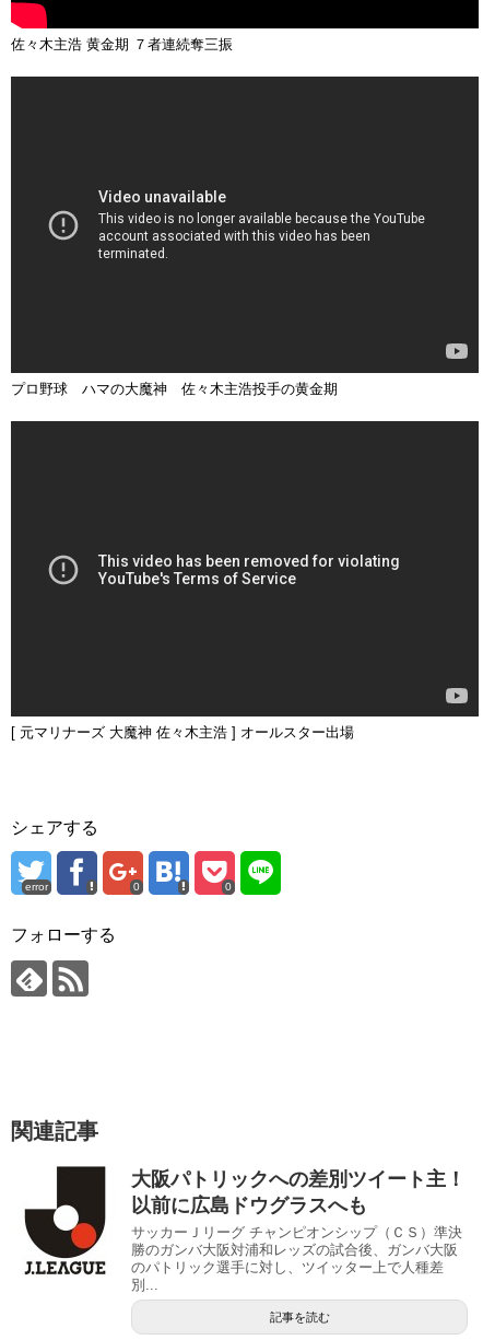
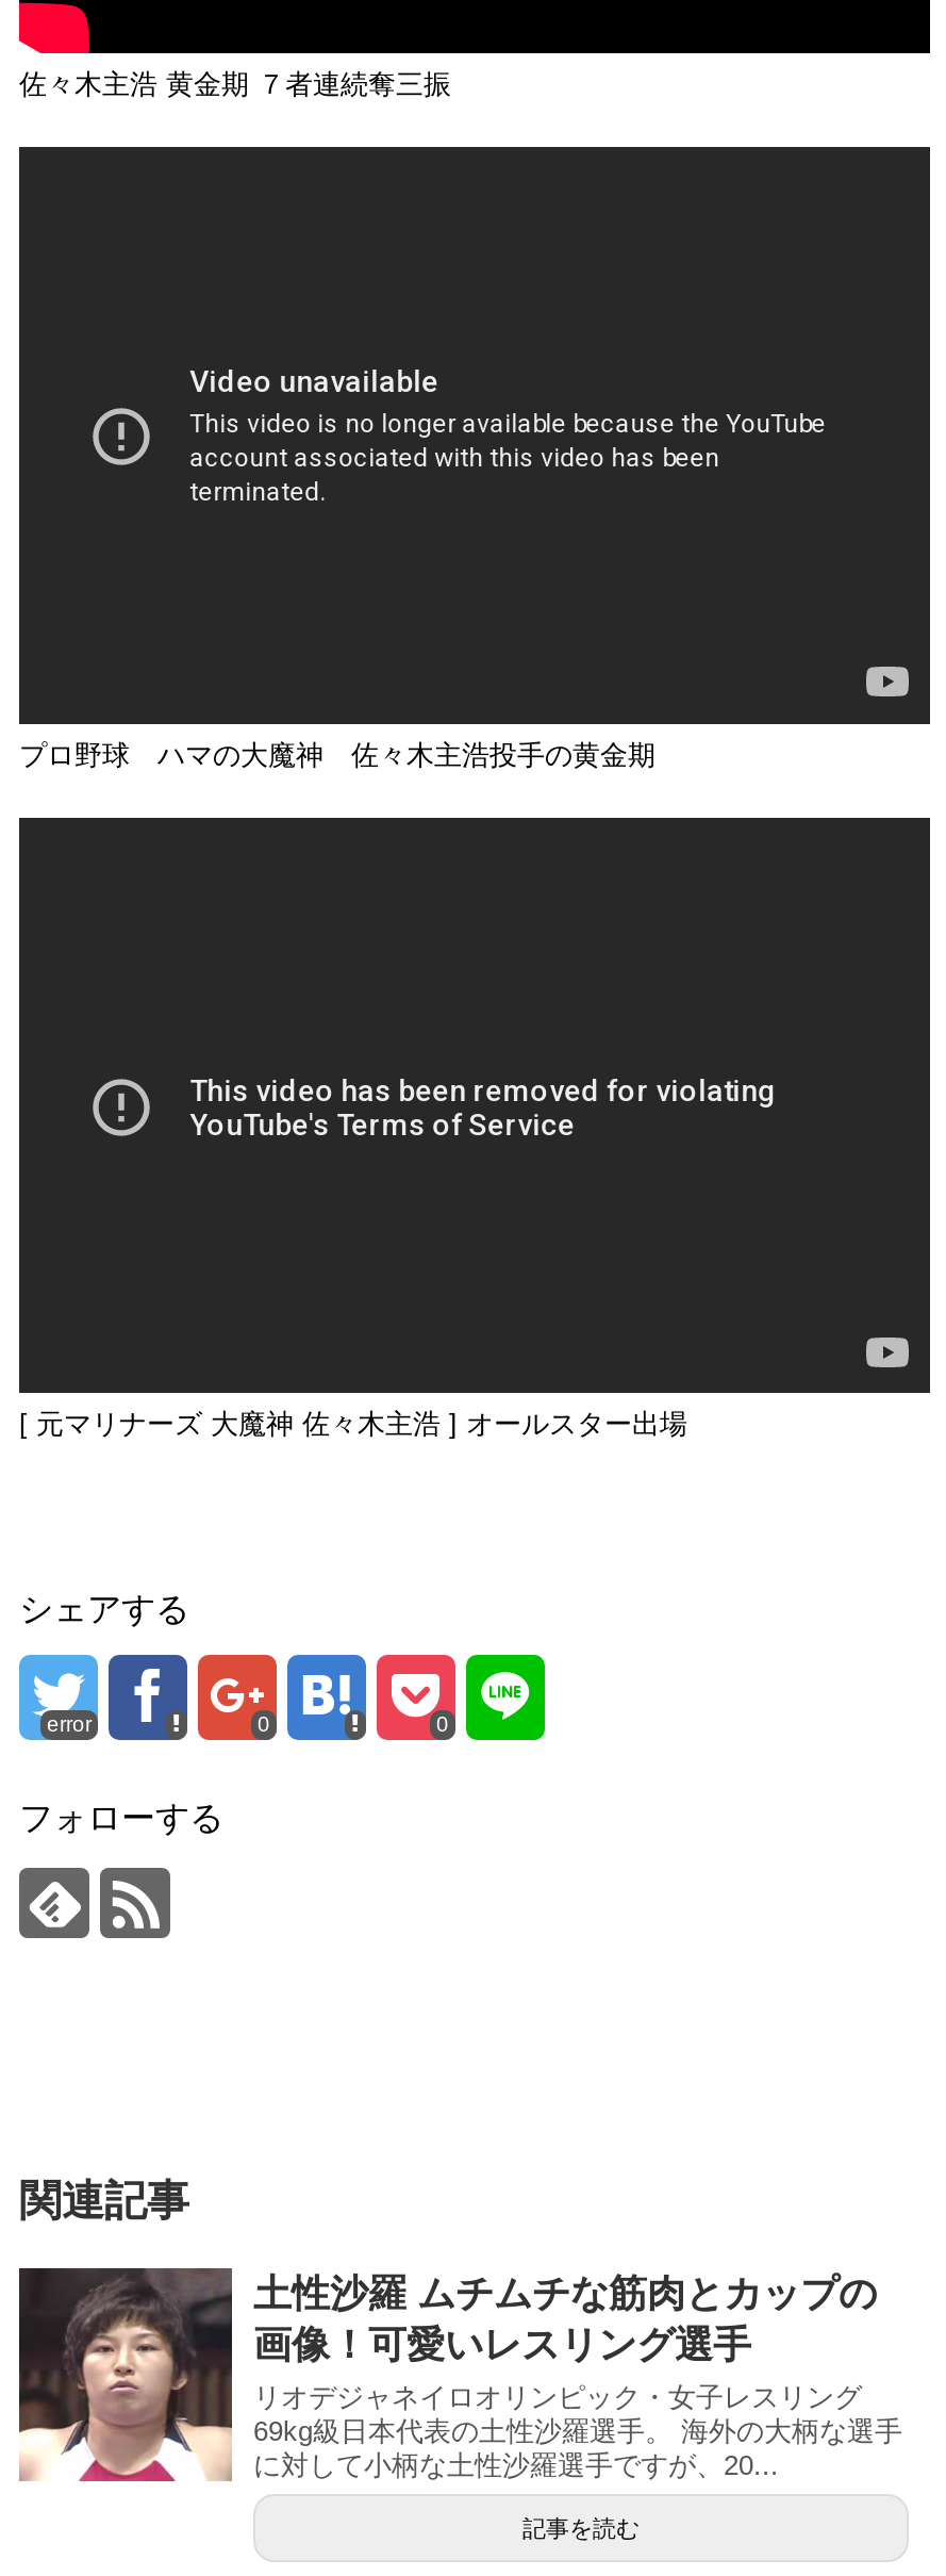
- [image]
- 大阪パトリックへの差別ツイート主！
- 以前に広島ドウグラスへも
- サッカーＪリーグ チャンピオンシップ（ＣＳ）準決
- 勝のガンバ大阪対浦和レッズの試合後、ガンバ大阪
- のパトリック選手に対し、ツイッター上で人種差
- 別...
+ [image]
+ 土性沙羅 ムチムチな筋肉とカップの
+ 画像！可愛いレスリング選手
+ リオデジャネイロオリンピック・女子レスリング
+ 69kg級日本代表の土性沙羅選手。 海外の大柄な選手
+ に対して小柄な土性沙羅選手ですが、20...
